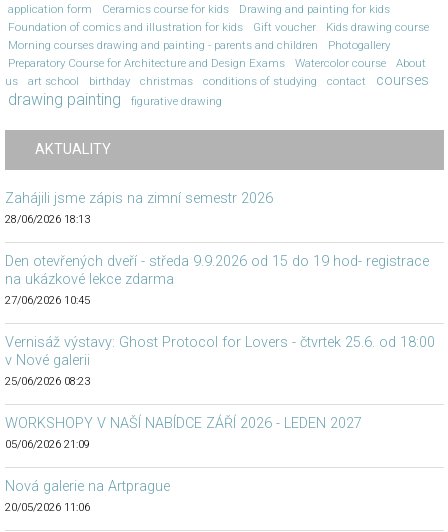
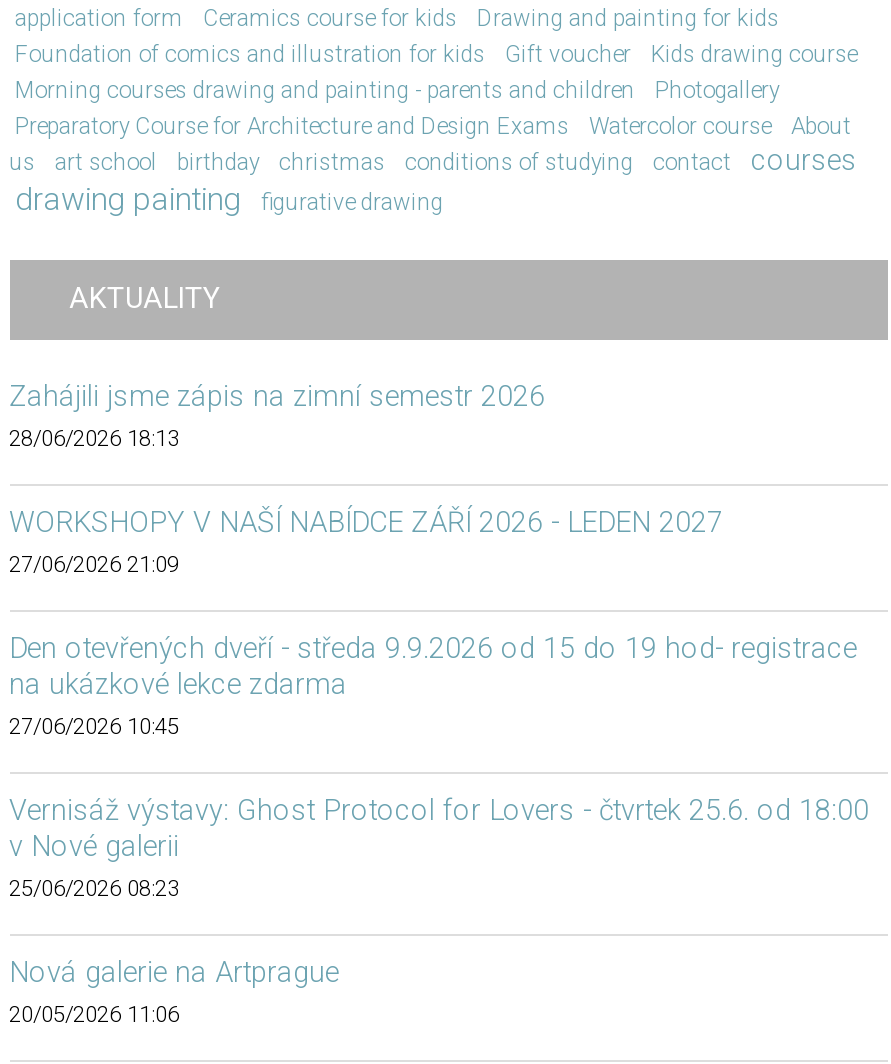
+ 27/06/2026 21:09

moved down: Den otevřených dveří - středa 9.9.2026 od 15 do 19 hod- registrace | na ukázkové lekce zdarma | 27/06/2026 10:45 | Vernisáž výstavy: Ghost Protocol for Lovers - čtvrtek 25.6. od 18:00 | v Nové galerii | 25/06/2026 08:23

moved up: WORKSHOPY V NAŠÍ NABÍDCE ZÁŘÍ 2026 - LEDEN 2027

- 05/06/2026 21:09
